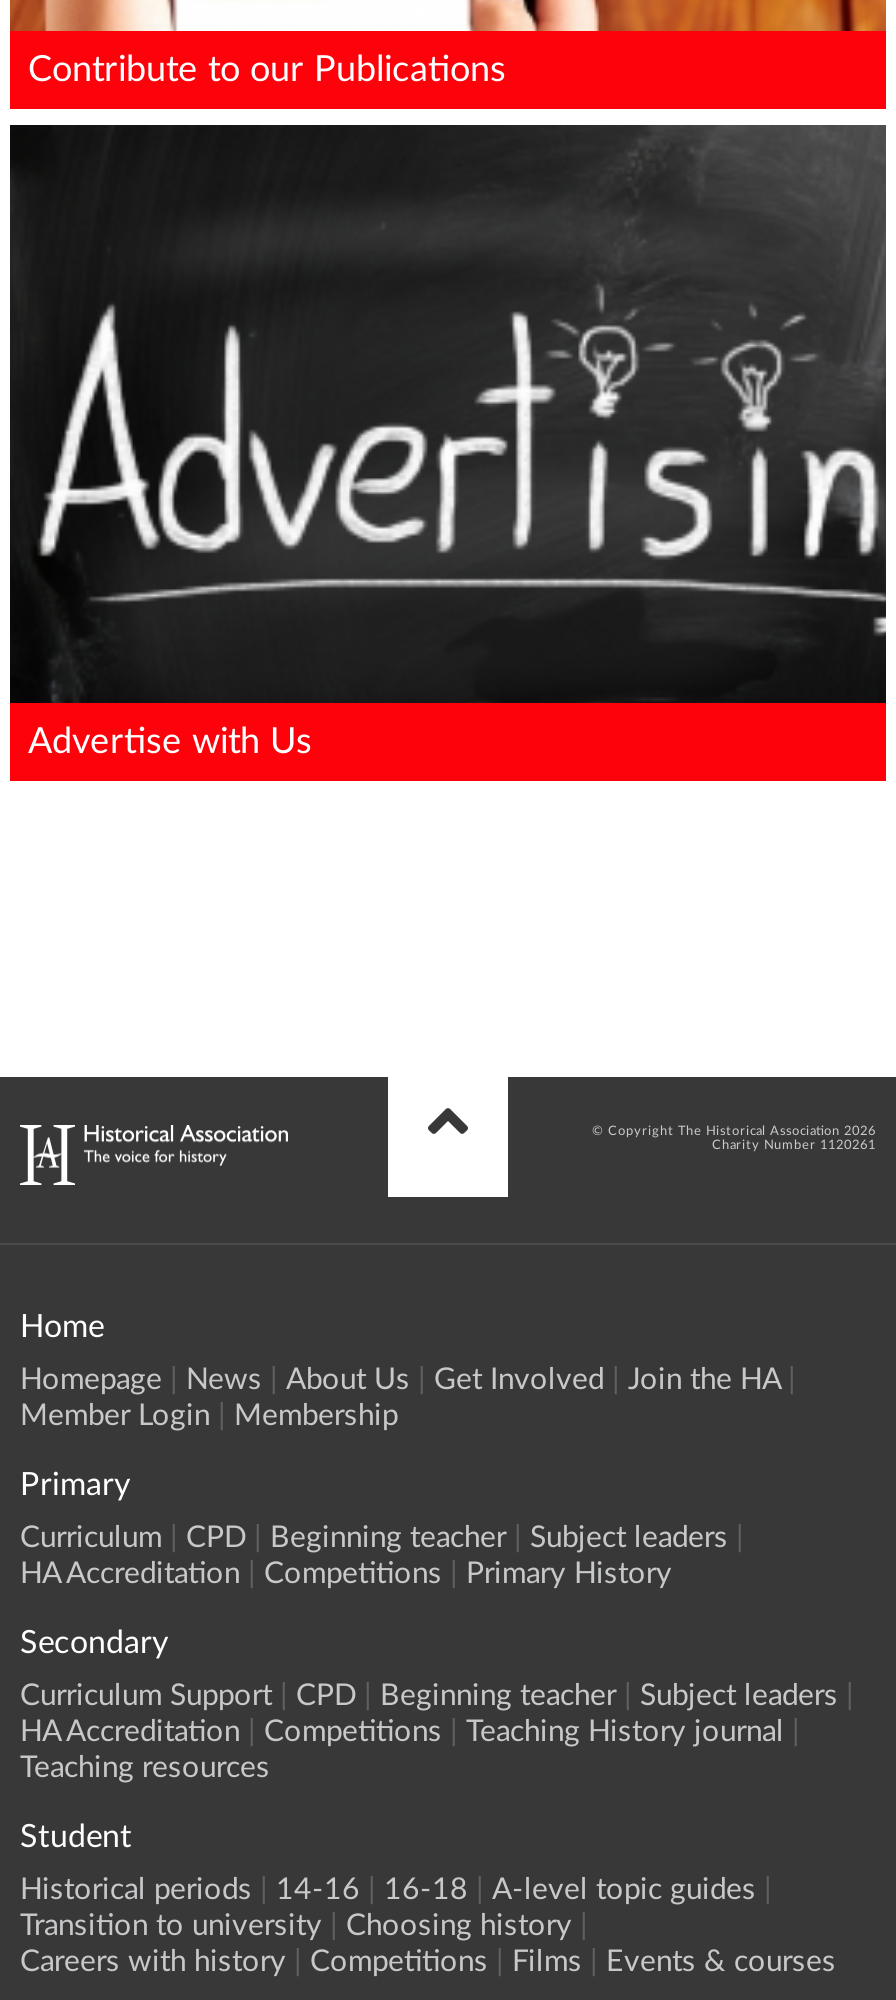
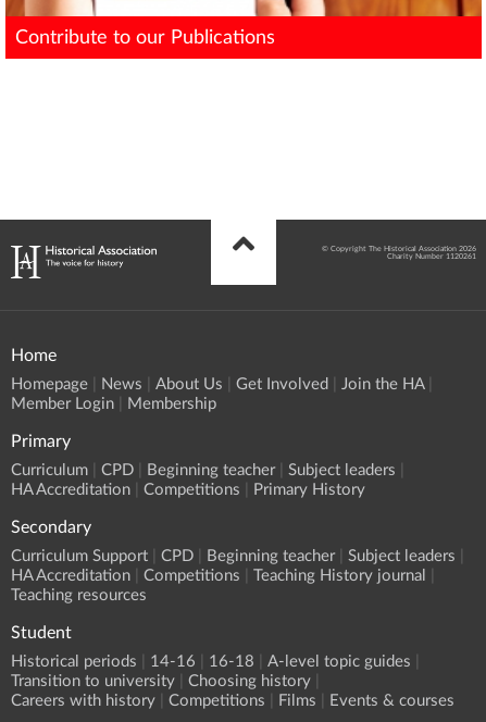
- [image]
- Advertise with Us
